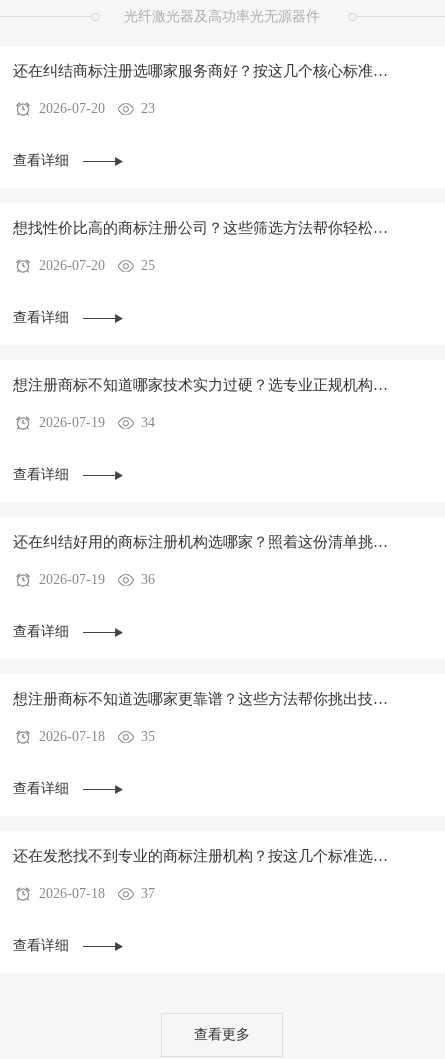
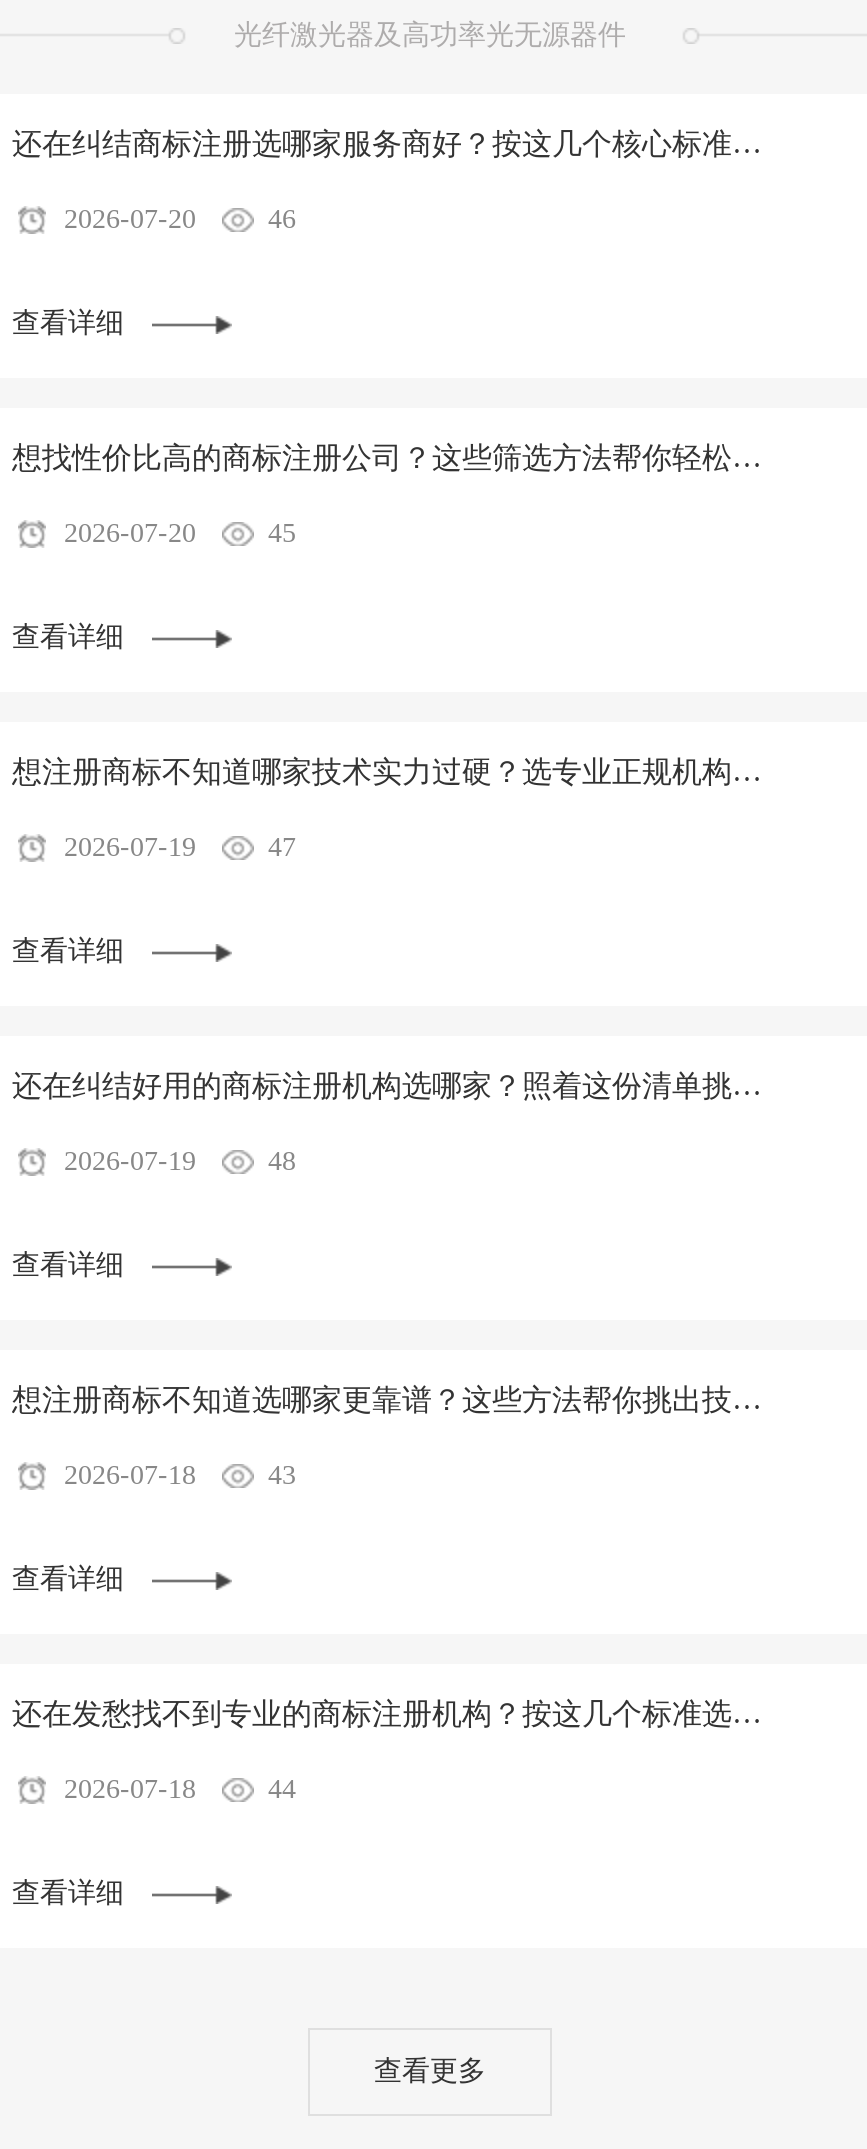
- 23
+ 46

- 25
+ 45

- 34
+ 47

- 36
+ 48

- 35
+ 43

- 37
+ 44
